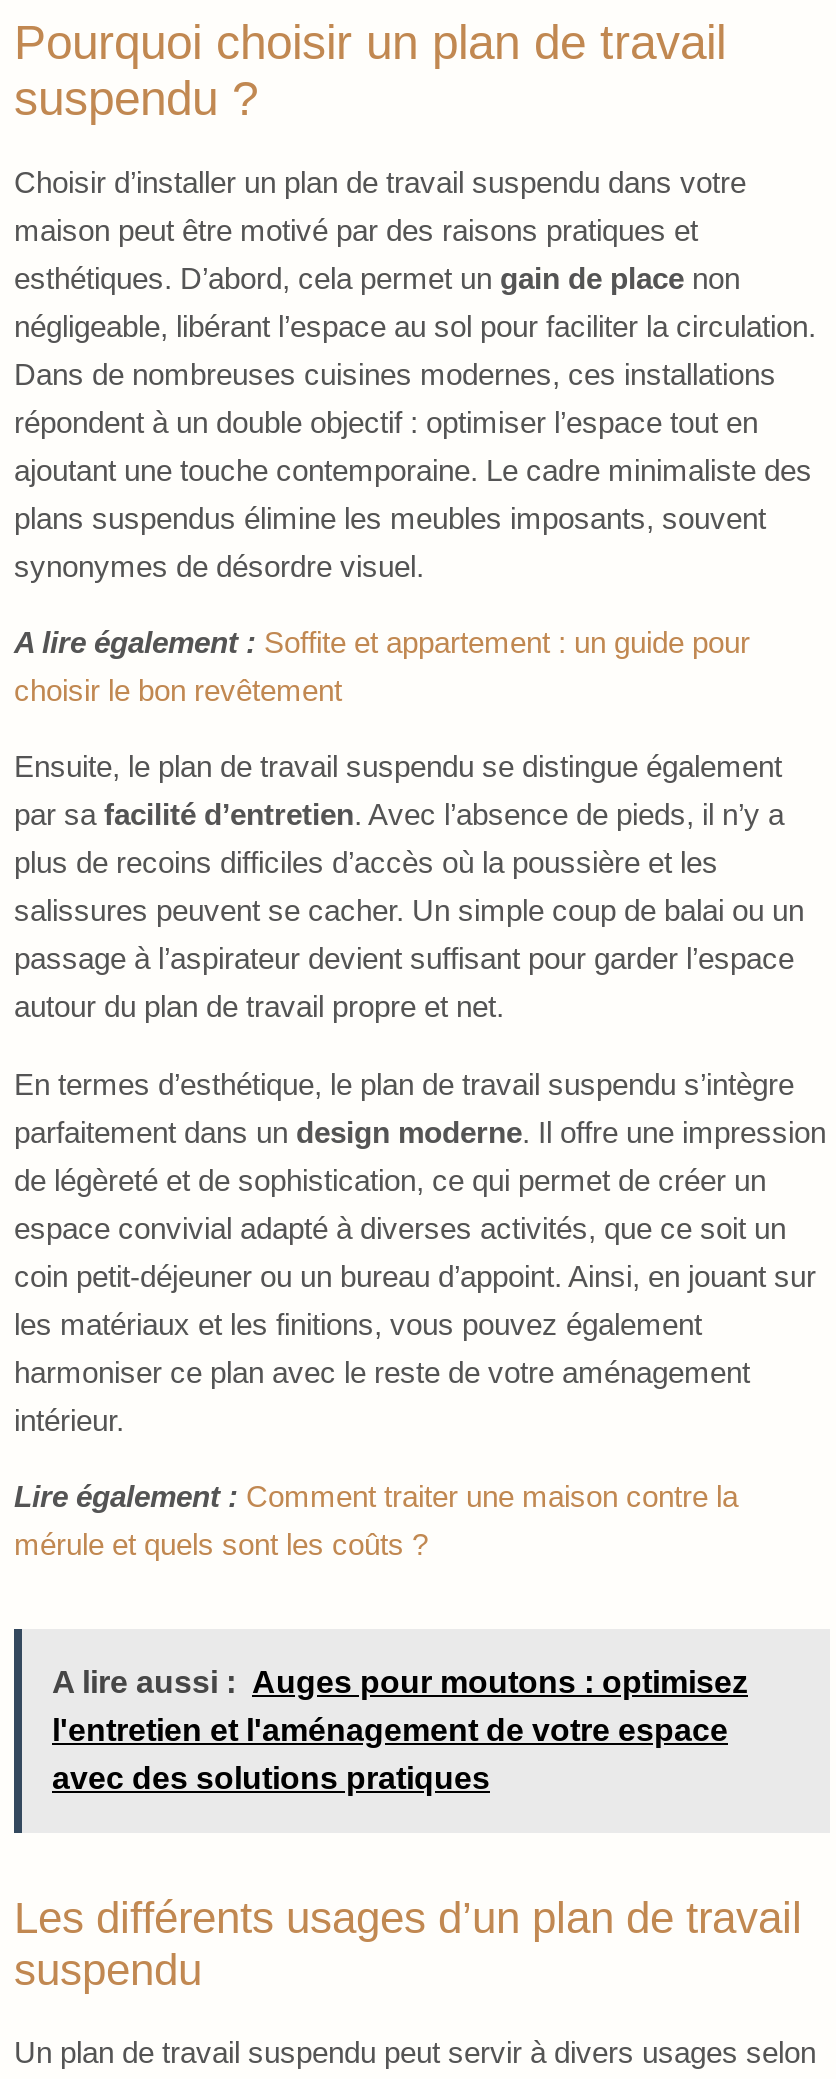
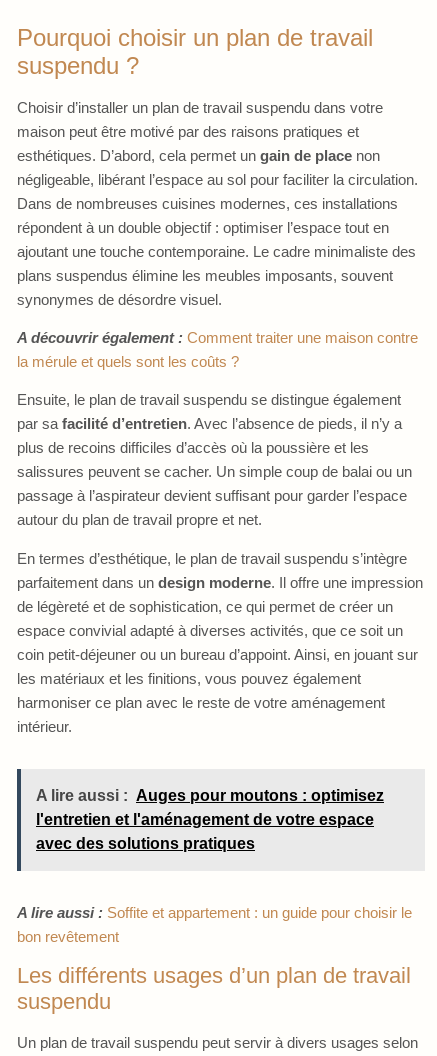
- A lire également : Soffite et appartement : un guide pour
- choisir le bon revêtement
+ A découvrir également : Comment traiter une maison contre
+ la mérule et quels sont les coûts ?

- Lire également : Comment traiter une maison contre la
- mérule et quels sont les coûts ?

moved up: A lire aussi : Auges pour moutons : optimisez | l'entretien et l'aménagement de votre espace | avec des solutions pratiques

+ A lire aussi : Soffite et appartement : un guide pour choisir le
+ bon revêtement
